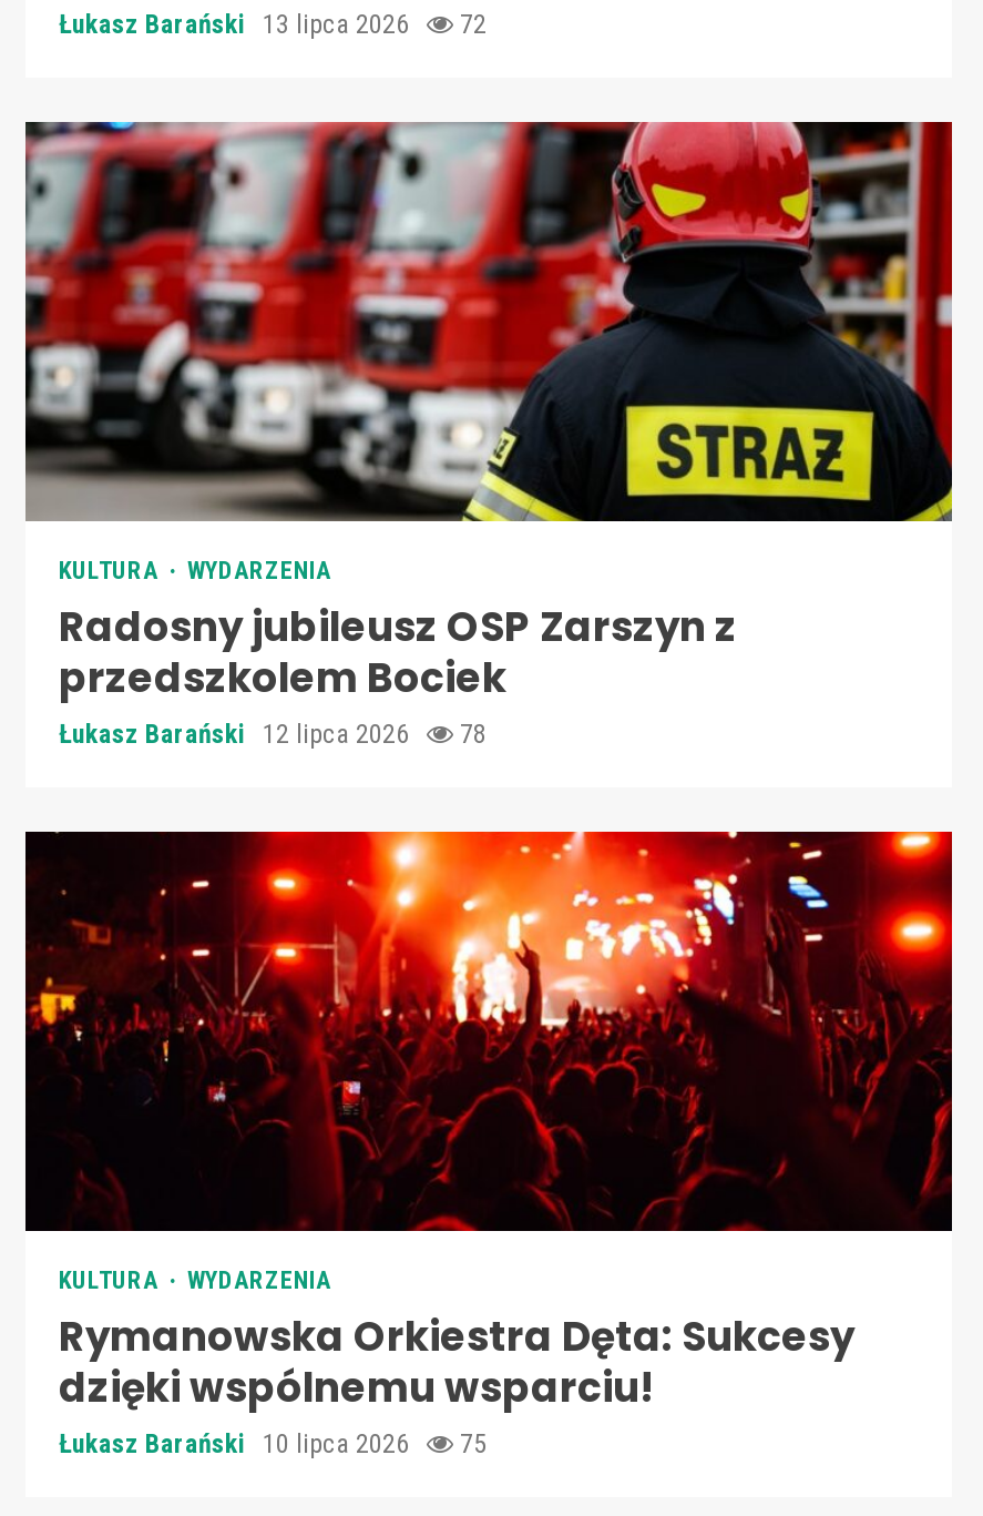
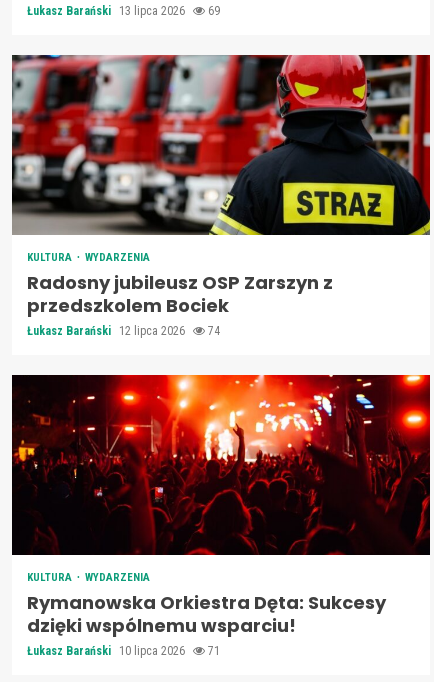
- Łukasz Barański 13 lipca 2026 72
+ Łukasz Barański 13 lipca 2026 69

- Łukasz Barański 12 lipca 2026 78
+ Łukasz Barański 12 lipca 2026 74

- Łukasz Barański 10 lipca 2026 75
+ Łukasz Barański 10 lipca 2026 71
